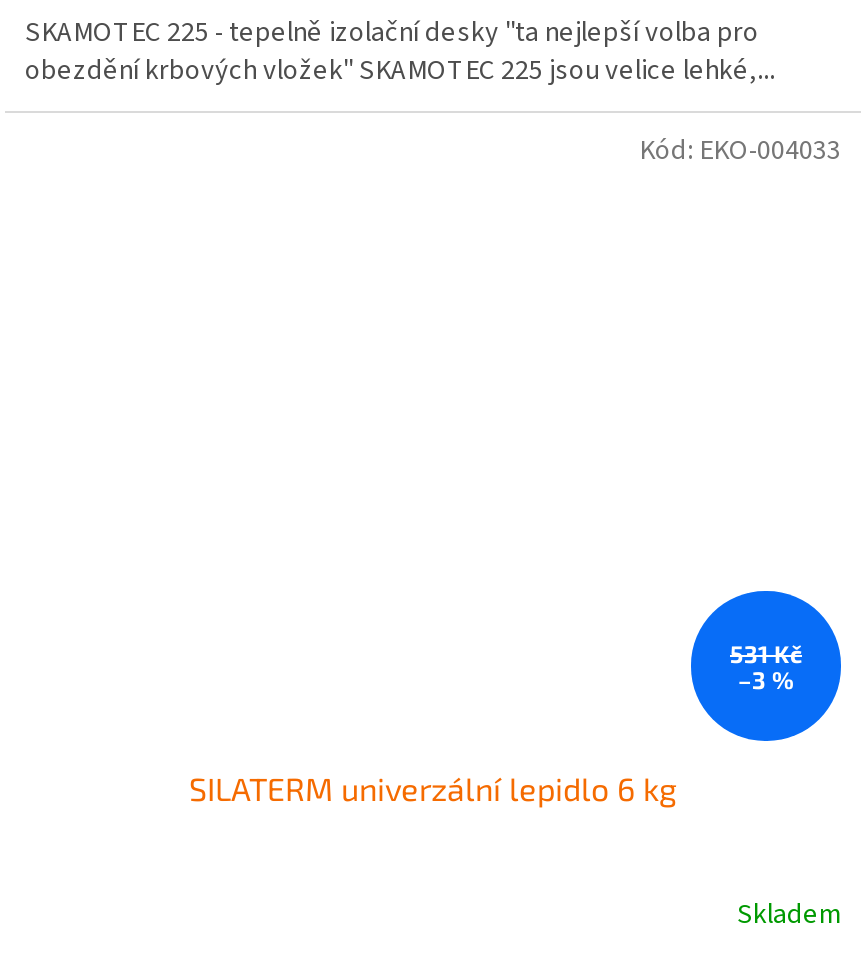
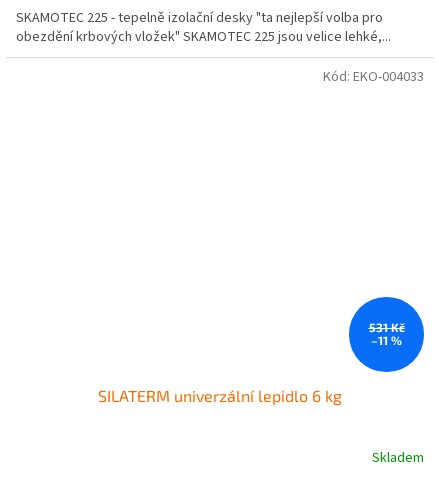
- –3 %
+ –11 %
